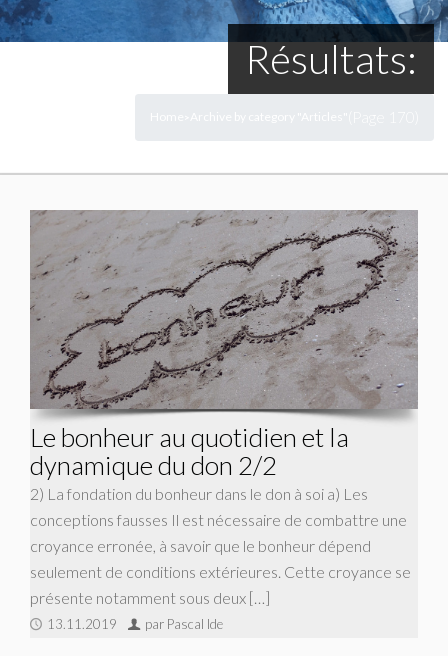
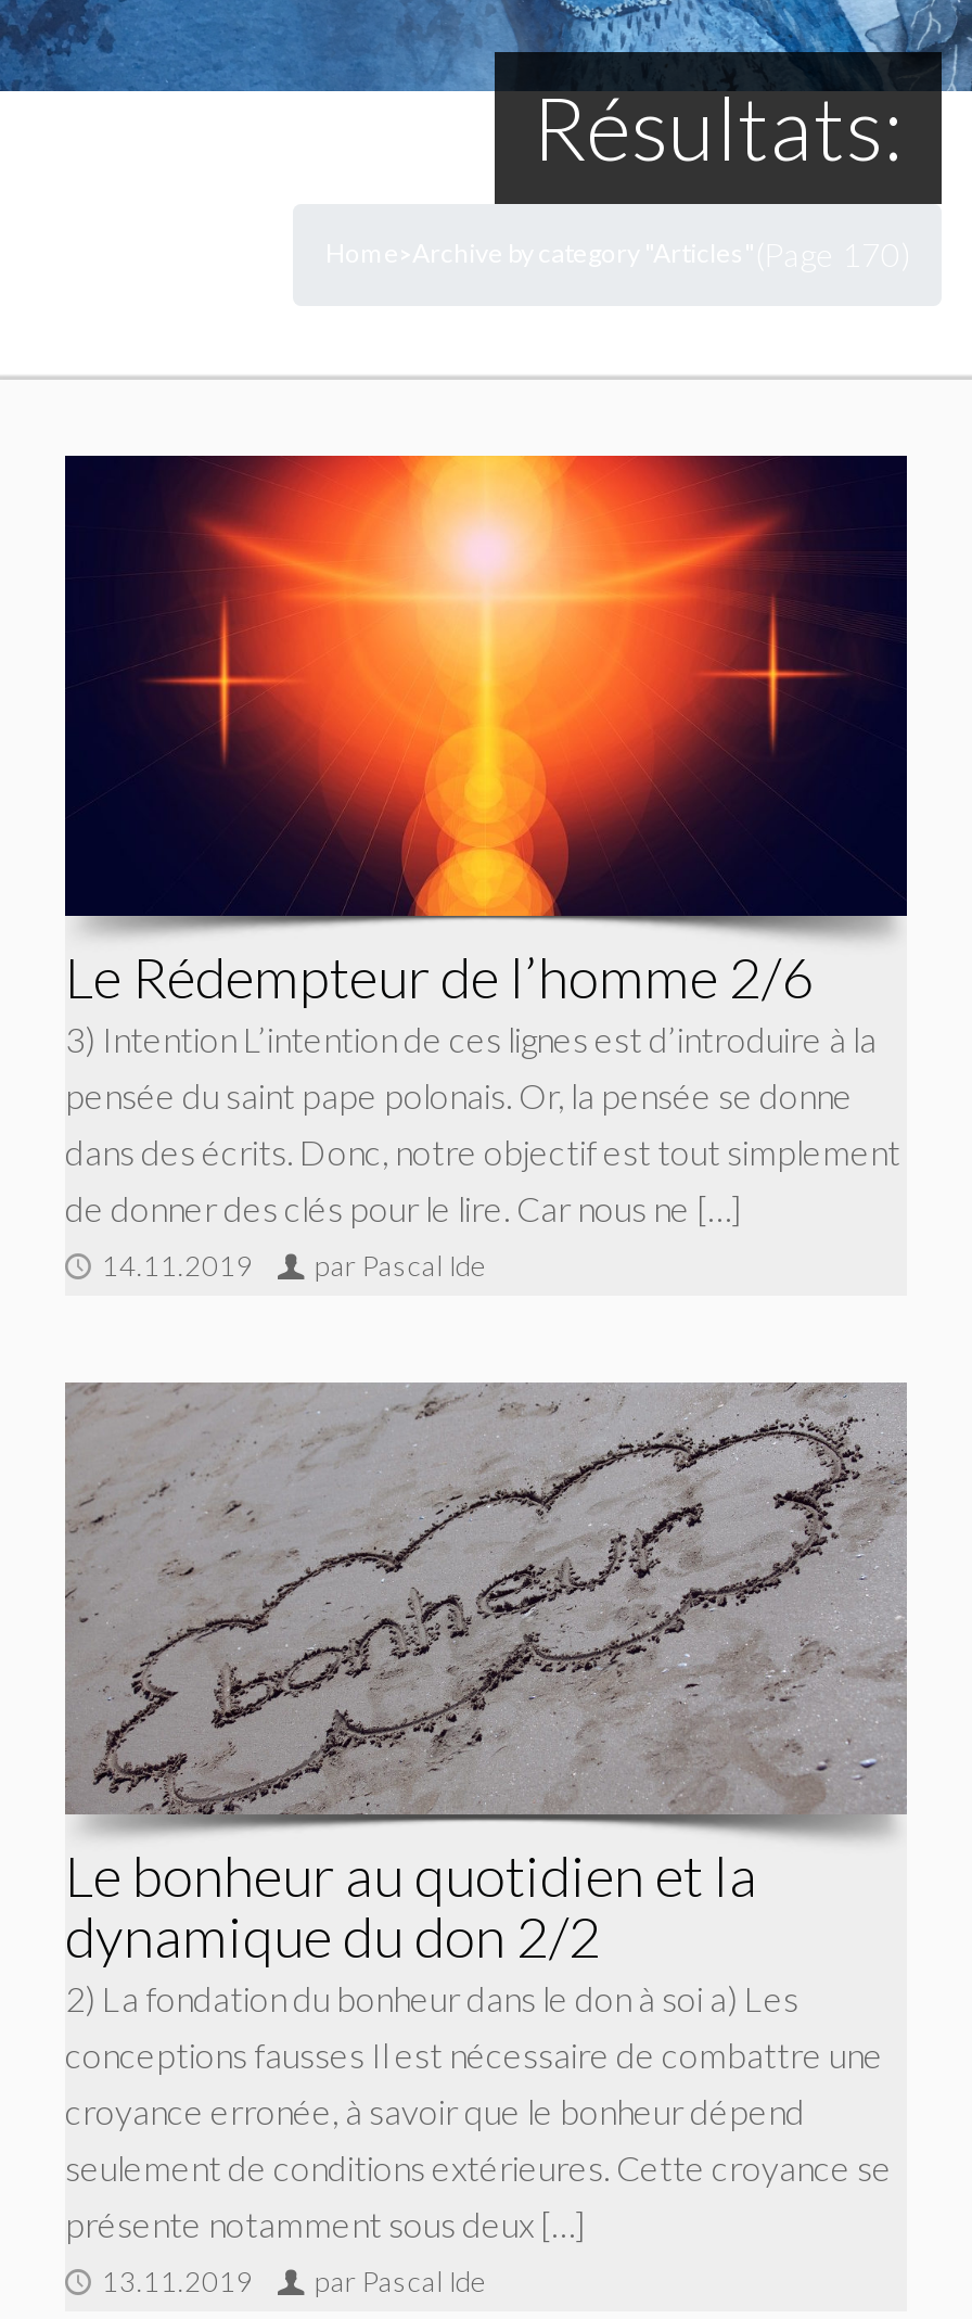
+ [image]
+ Le Rédempteur de l’homme 2/6
+ 3) Intention L’intention de ces lignes est d’introduire à la
+ pensée du saint pape polonais. Or, la pensée se donne
+ dans des écrits. Donc, notre objectif est tout simplement
+ de donner des clés pour le lire. Car nous ne […]
+ 14.11.2019
+ par Pascal Ide
